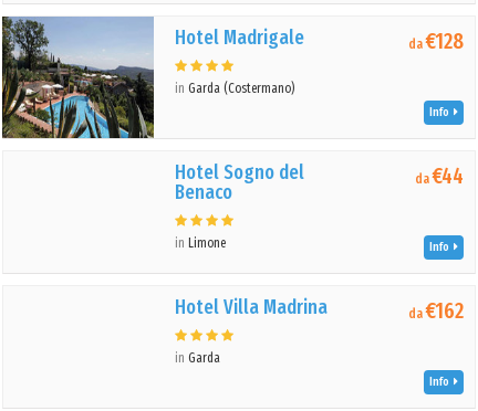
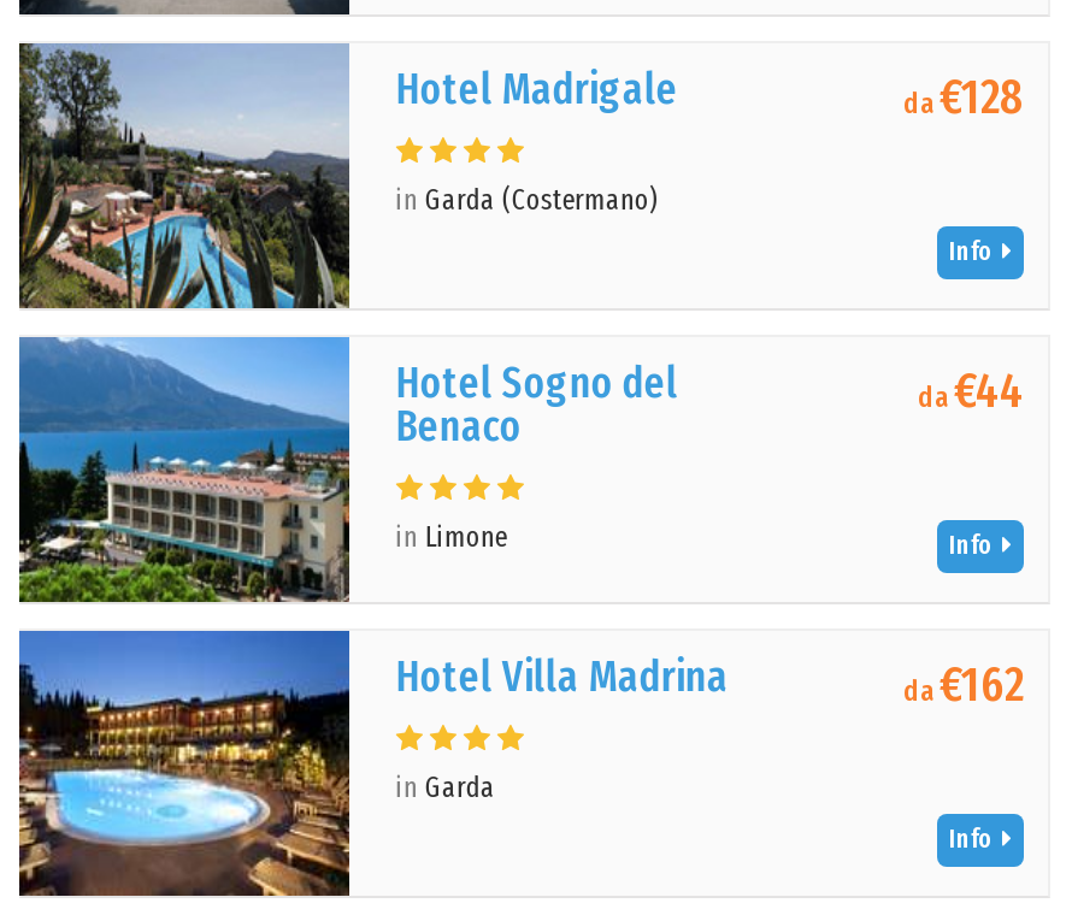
+ [image]

+ [image]
